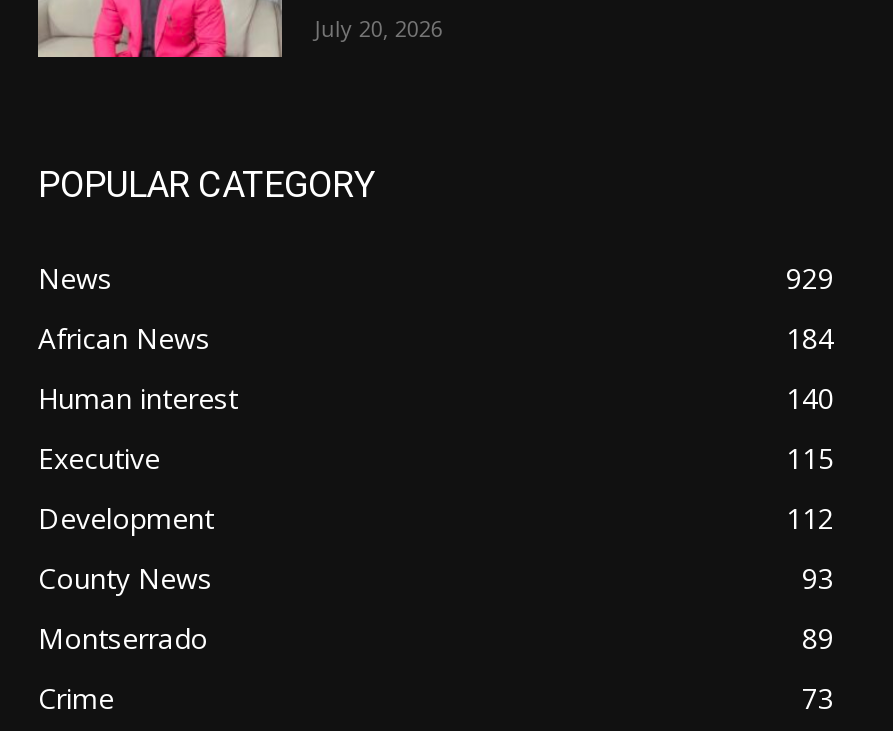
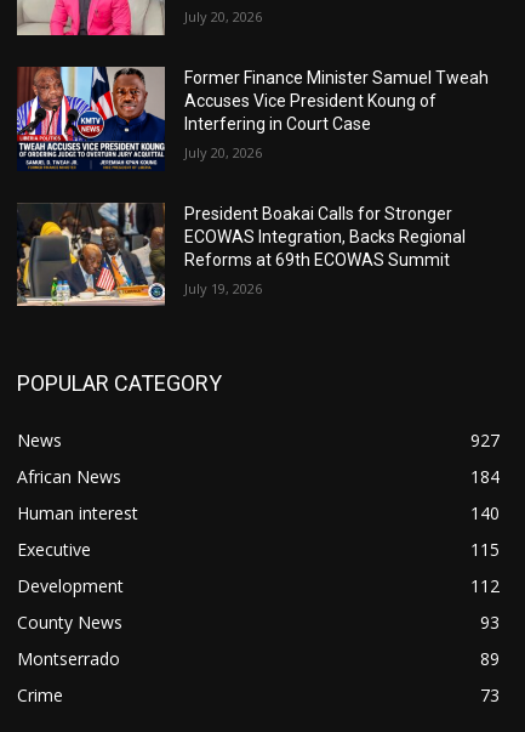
+ [image]
+ Former Finance Minister Samuel Tweah
+ Accuses Vice President Koung of
+ Interfering in Court Case
+ July 20, 2026
+ President Boakai Calls for Stronger
+ ECOWAS Integration, Backs Regional
+ Reforms at 69th ECOWAS Summit
+ July 19, 2026

+ [image]

- 929
+ 927
